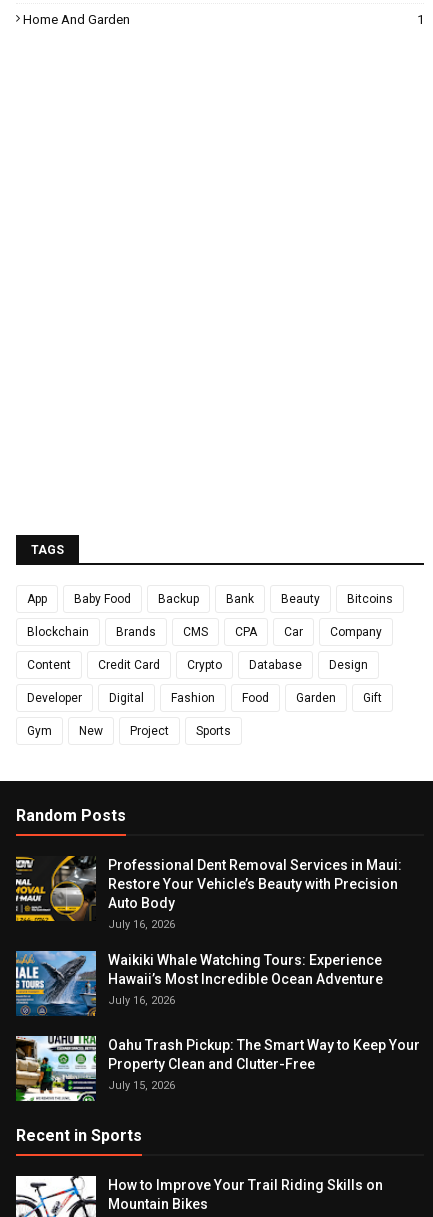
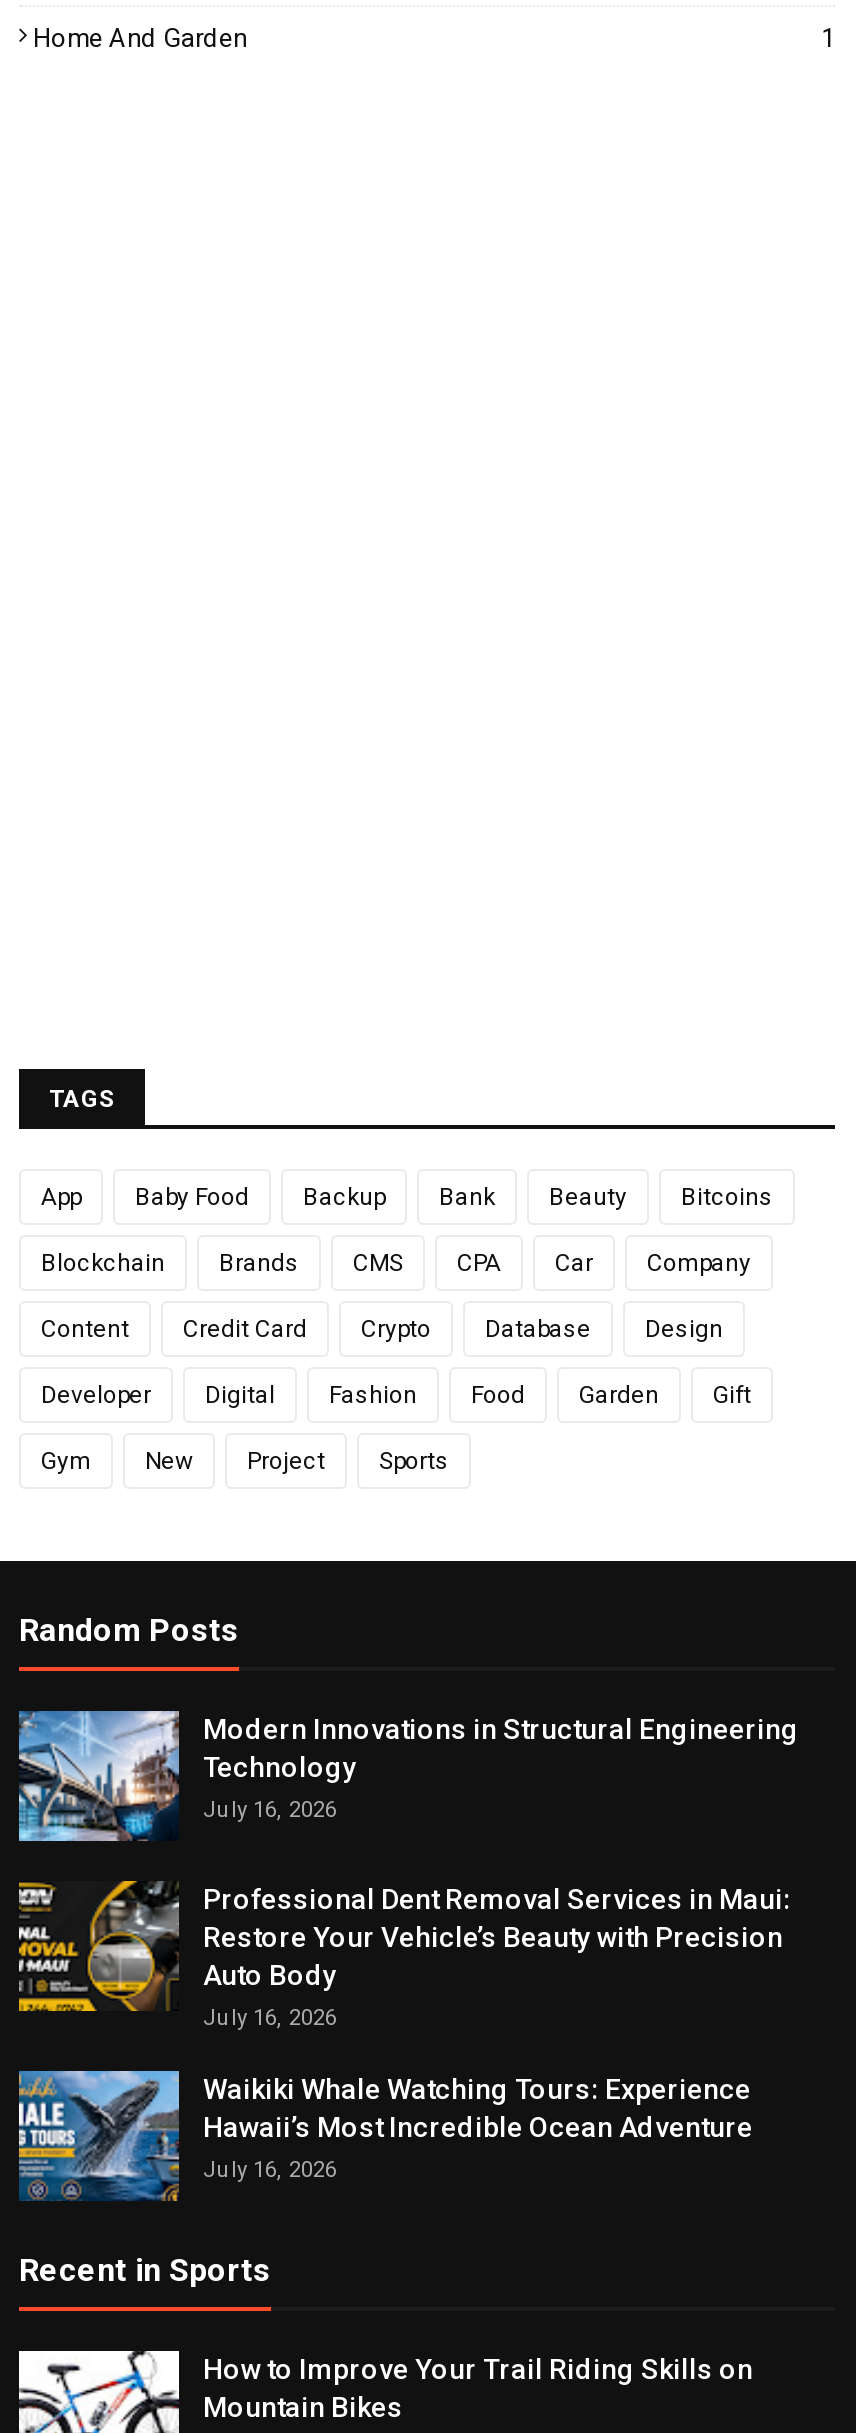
+ [image]
+ Modern Innovations in Structural Engineering
+ Technology
+ July 16, 2026

moved down: [image] | Professional Dent Removal Services in Maui: | Restore Your Vehicle’s Beauty with Precision | Auto Body | July 16, 2026 | Waikiki Whale Watching Tours: Experience | Hawaii’s Most Incredible Ocean Adventure | July 16, 2026

- [image]
- Oahu Trash Pickup: The Smart Way to Keep Your
- Property Clean and Clutter-Free
- July 15, 2026
